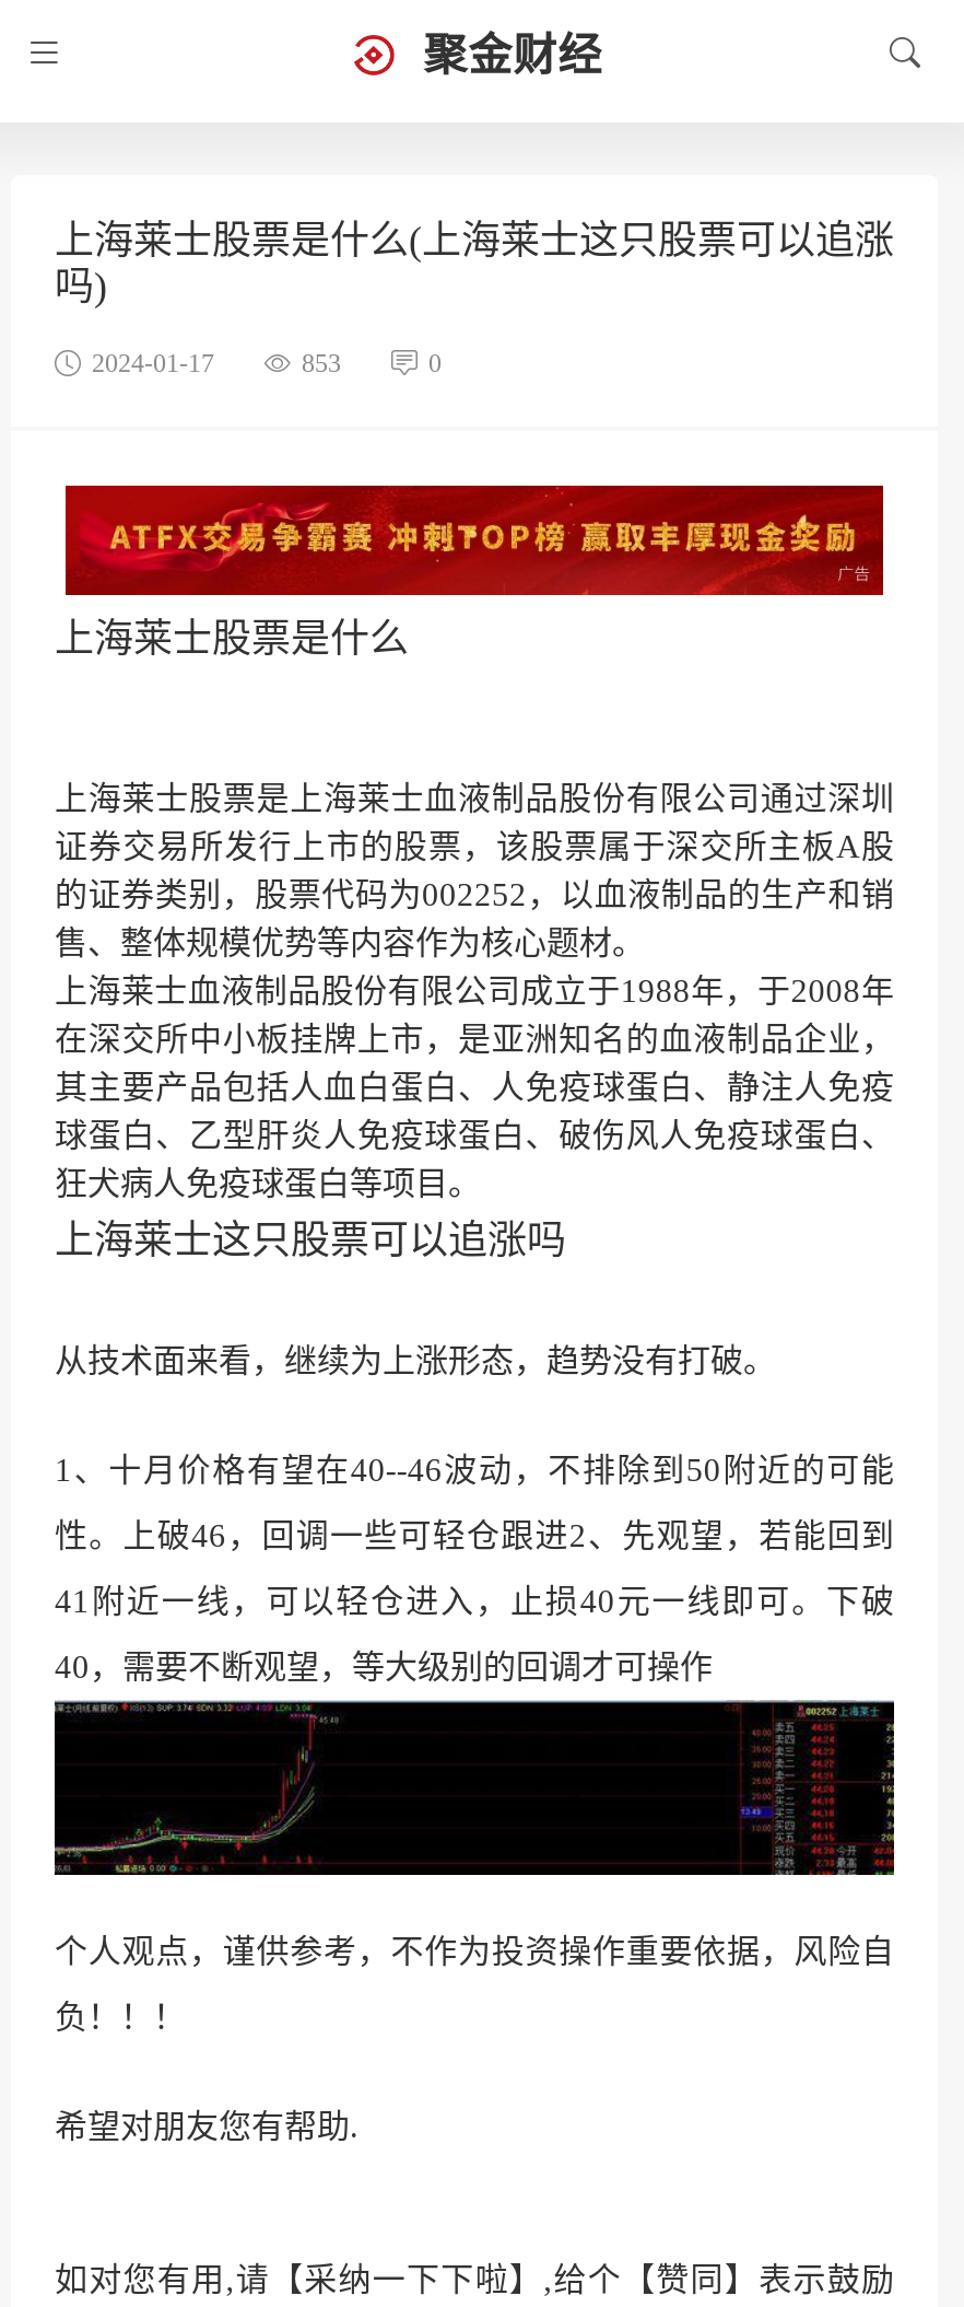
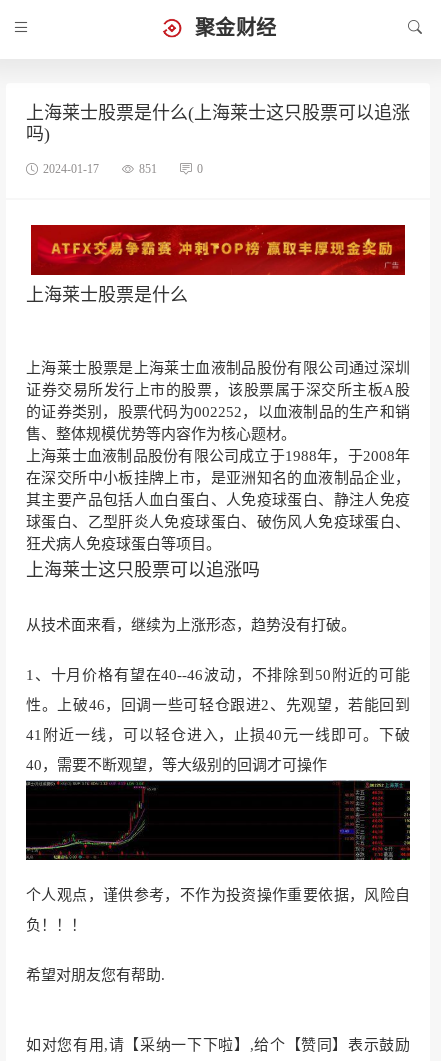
- 853
+ 851
